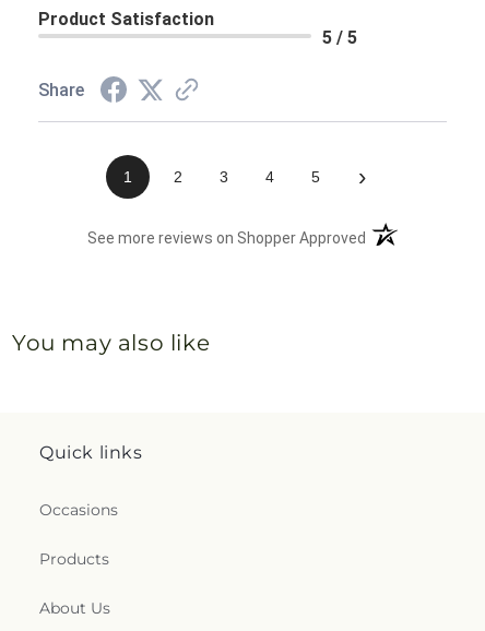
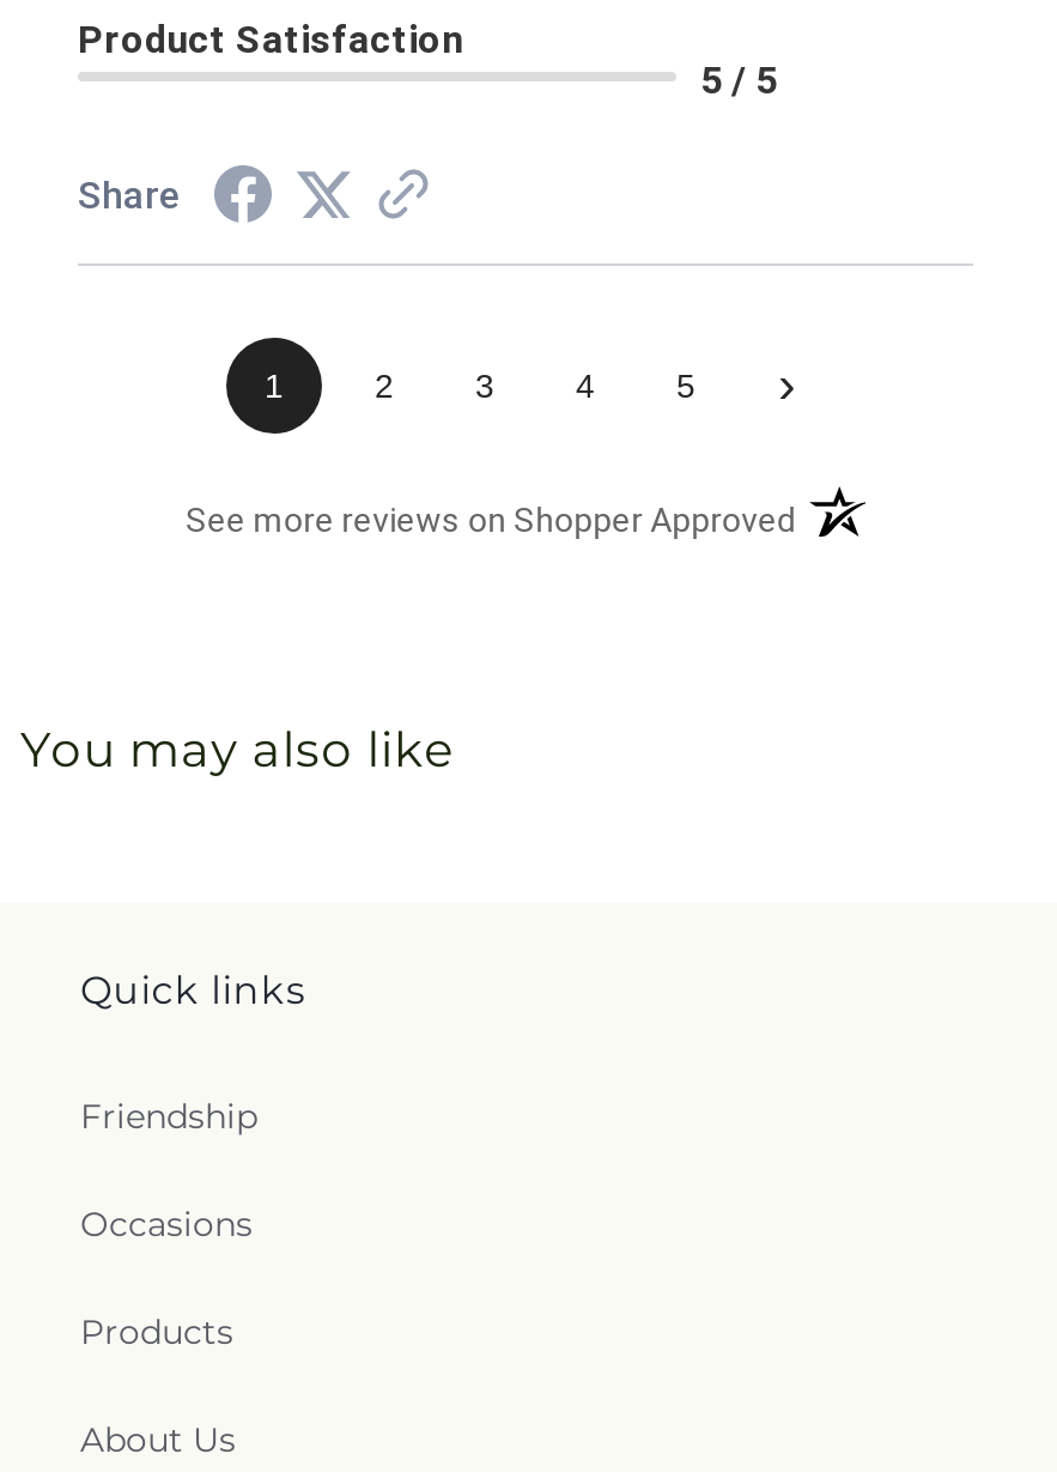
+ Friendship
